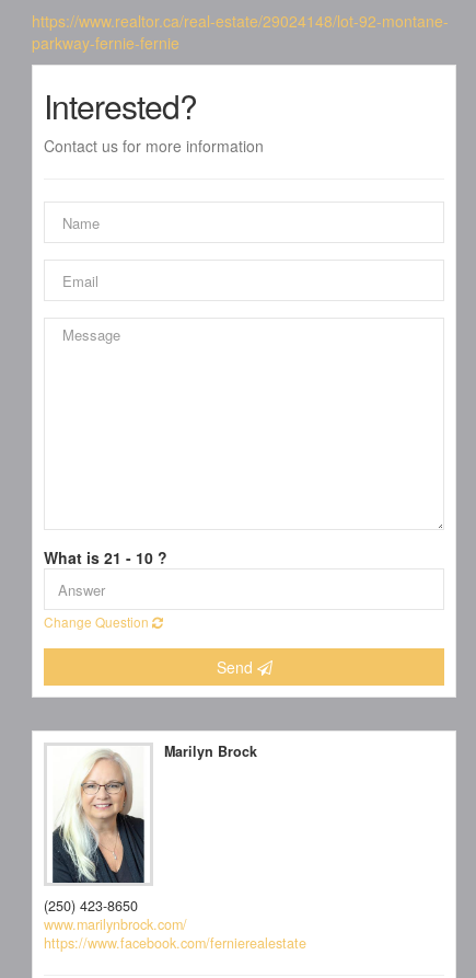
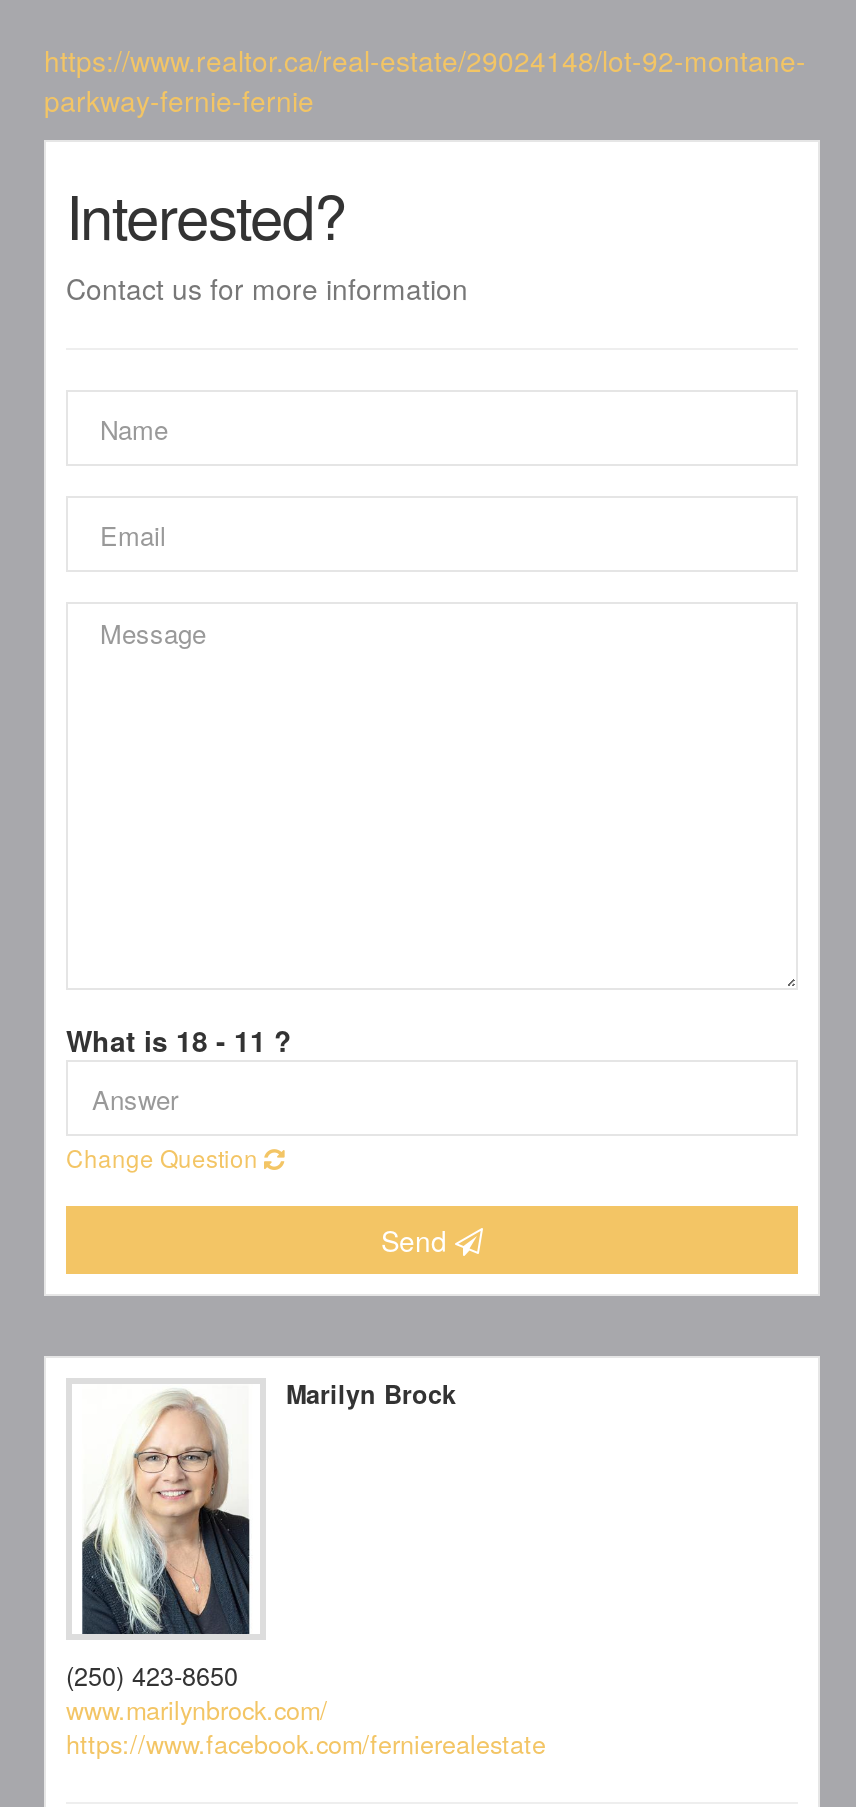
- What is 21 - 10 ?
+ What is 18 - 11 ?
